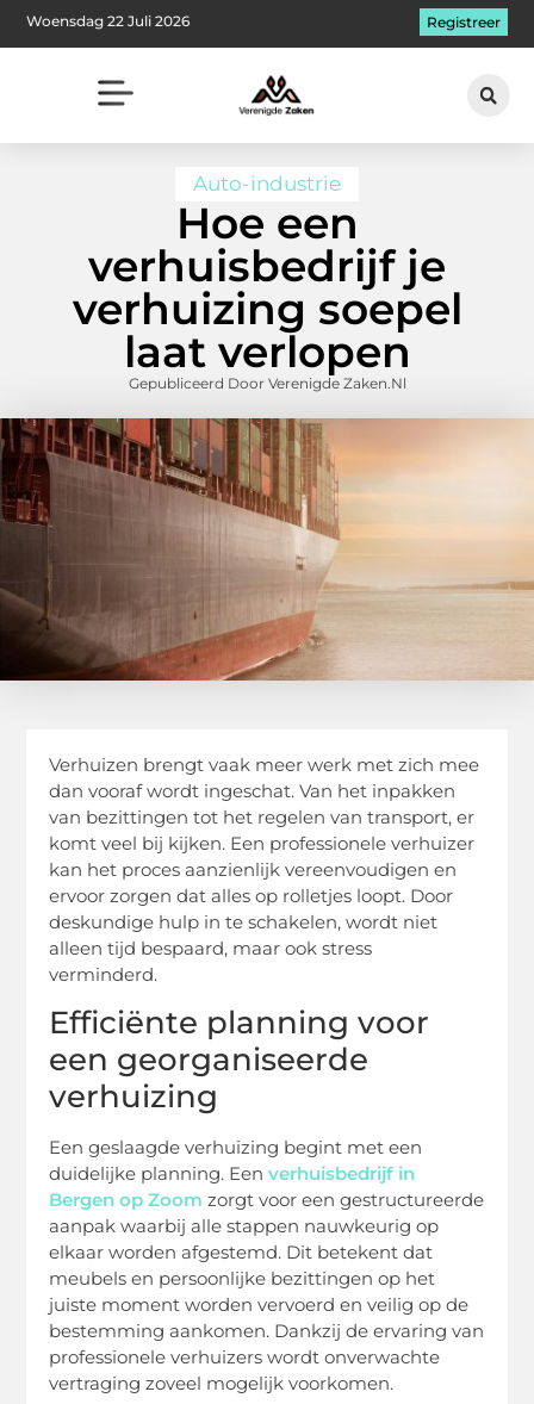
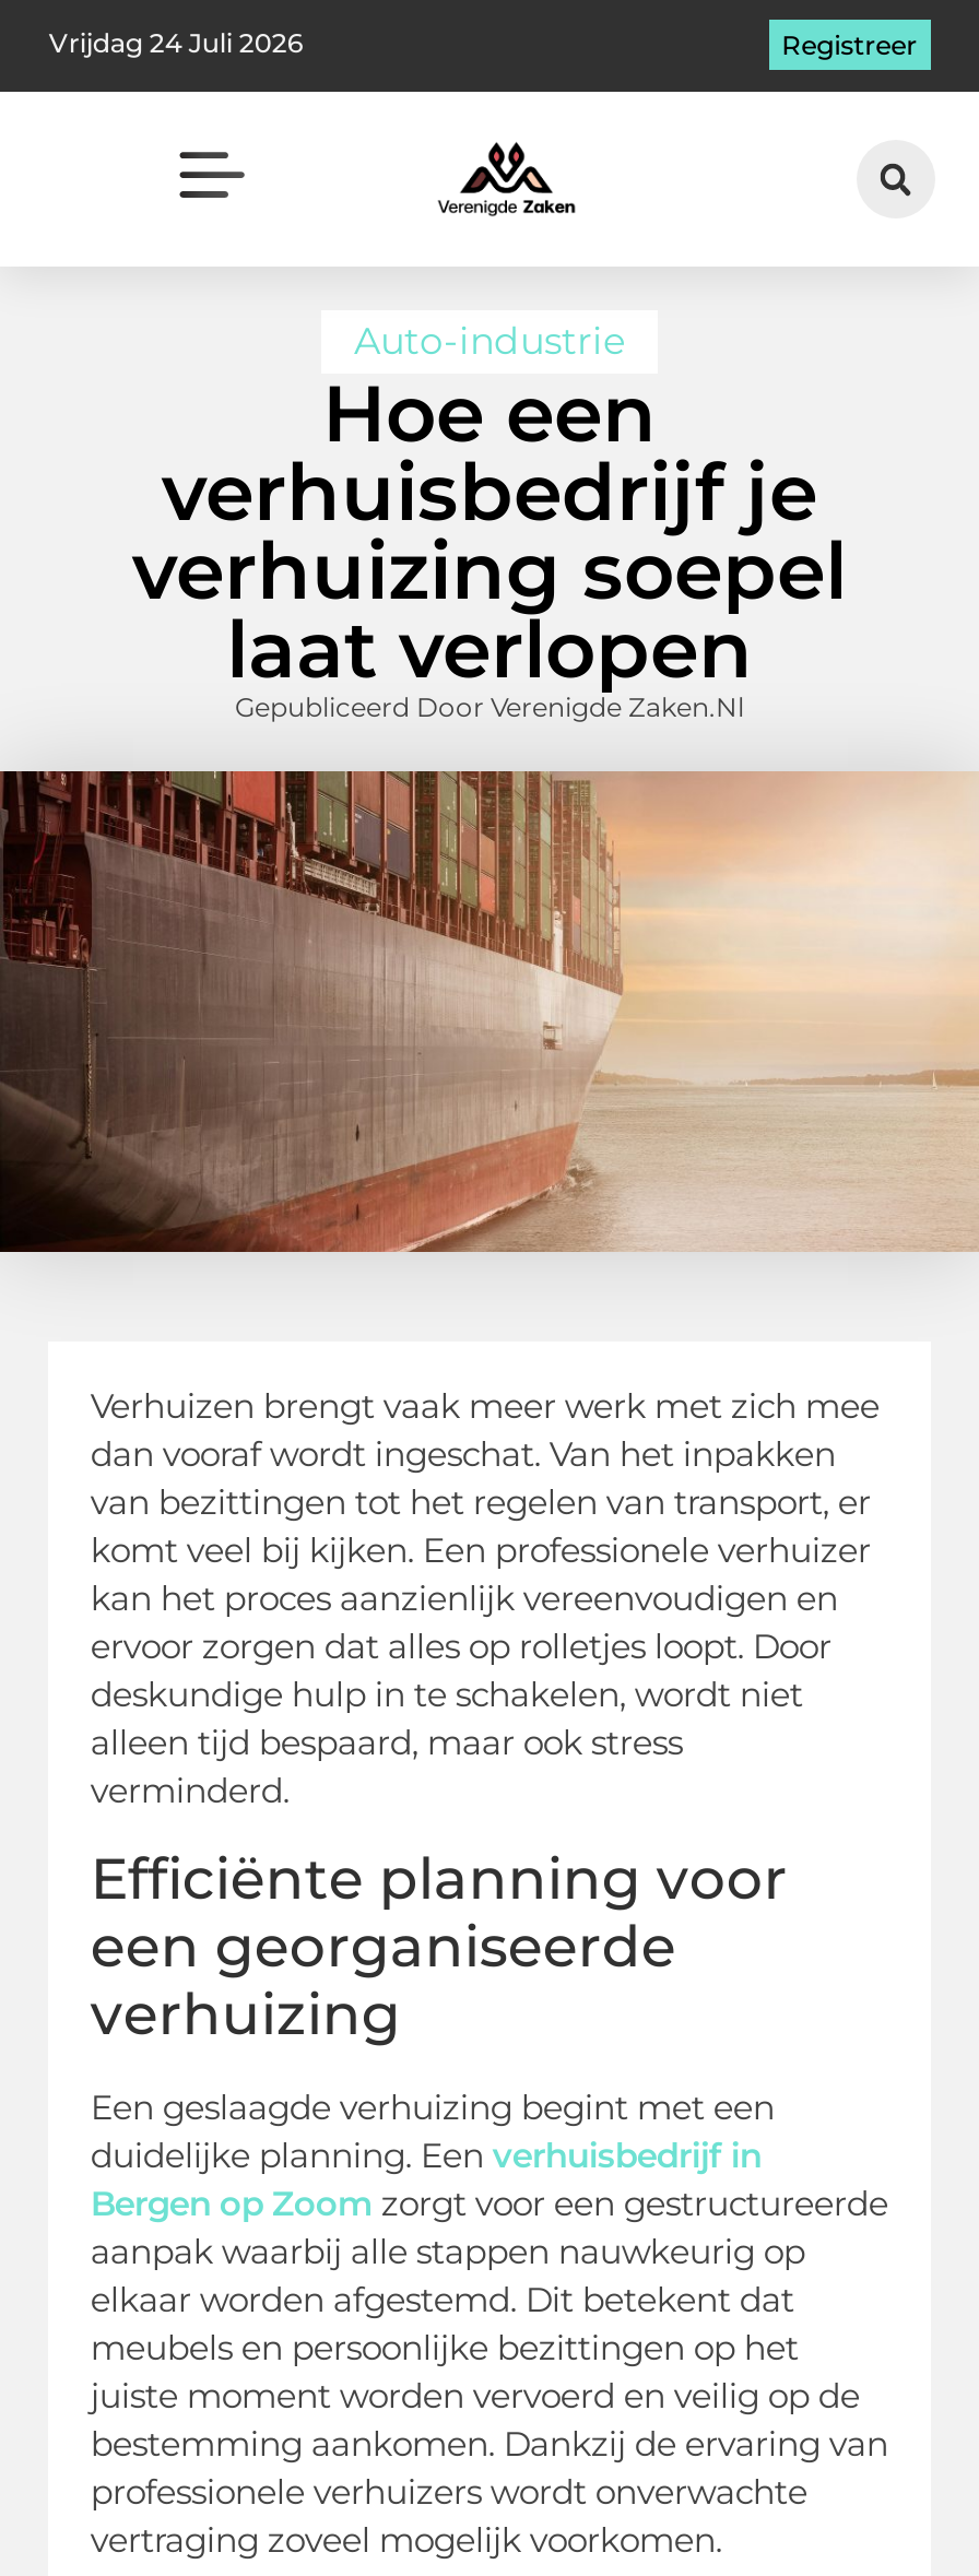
- Woensdag 22 Juli 2026
+ Vrijdag 24 Juli 2026
